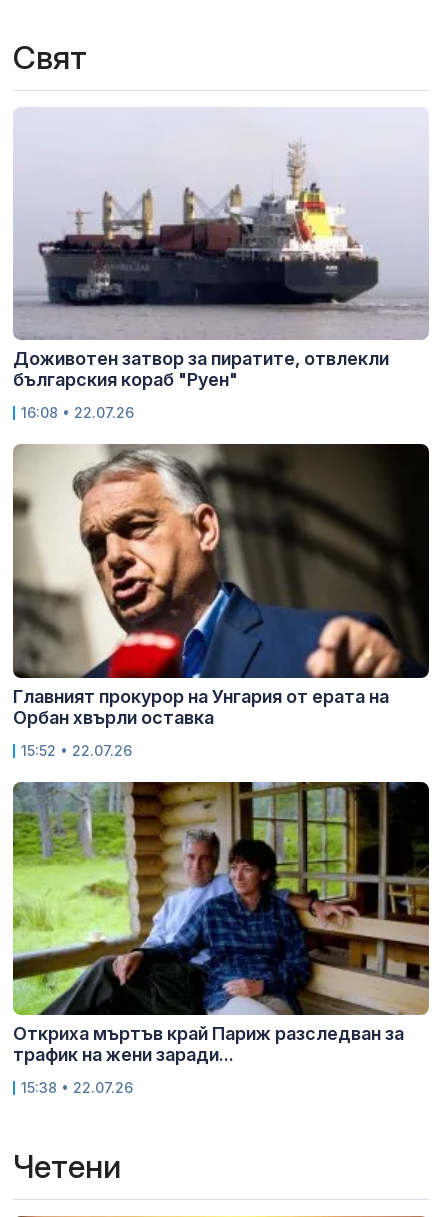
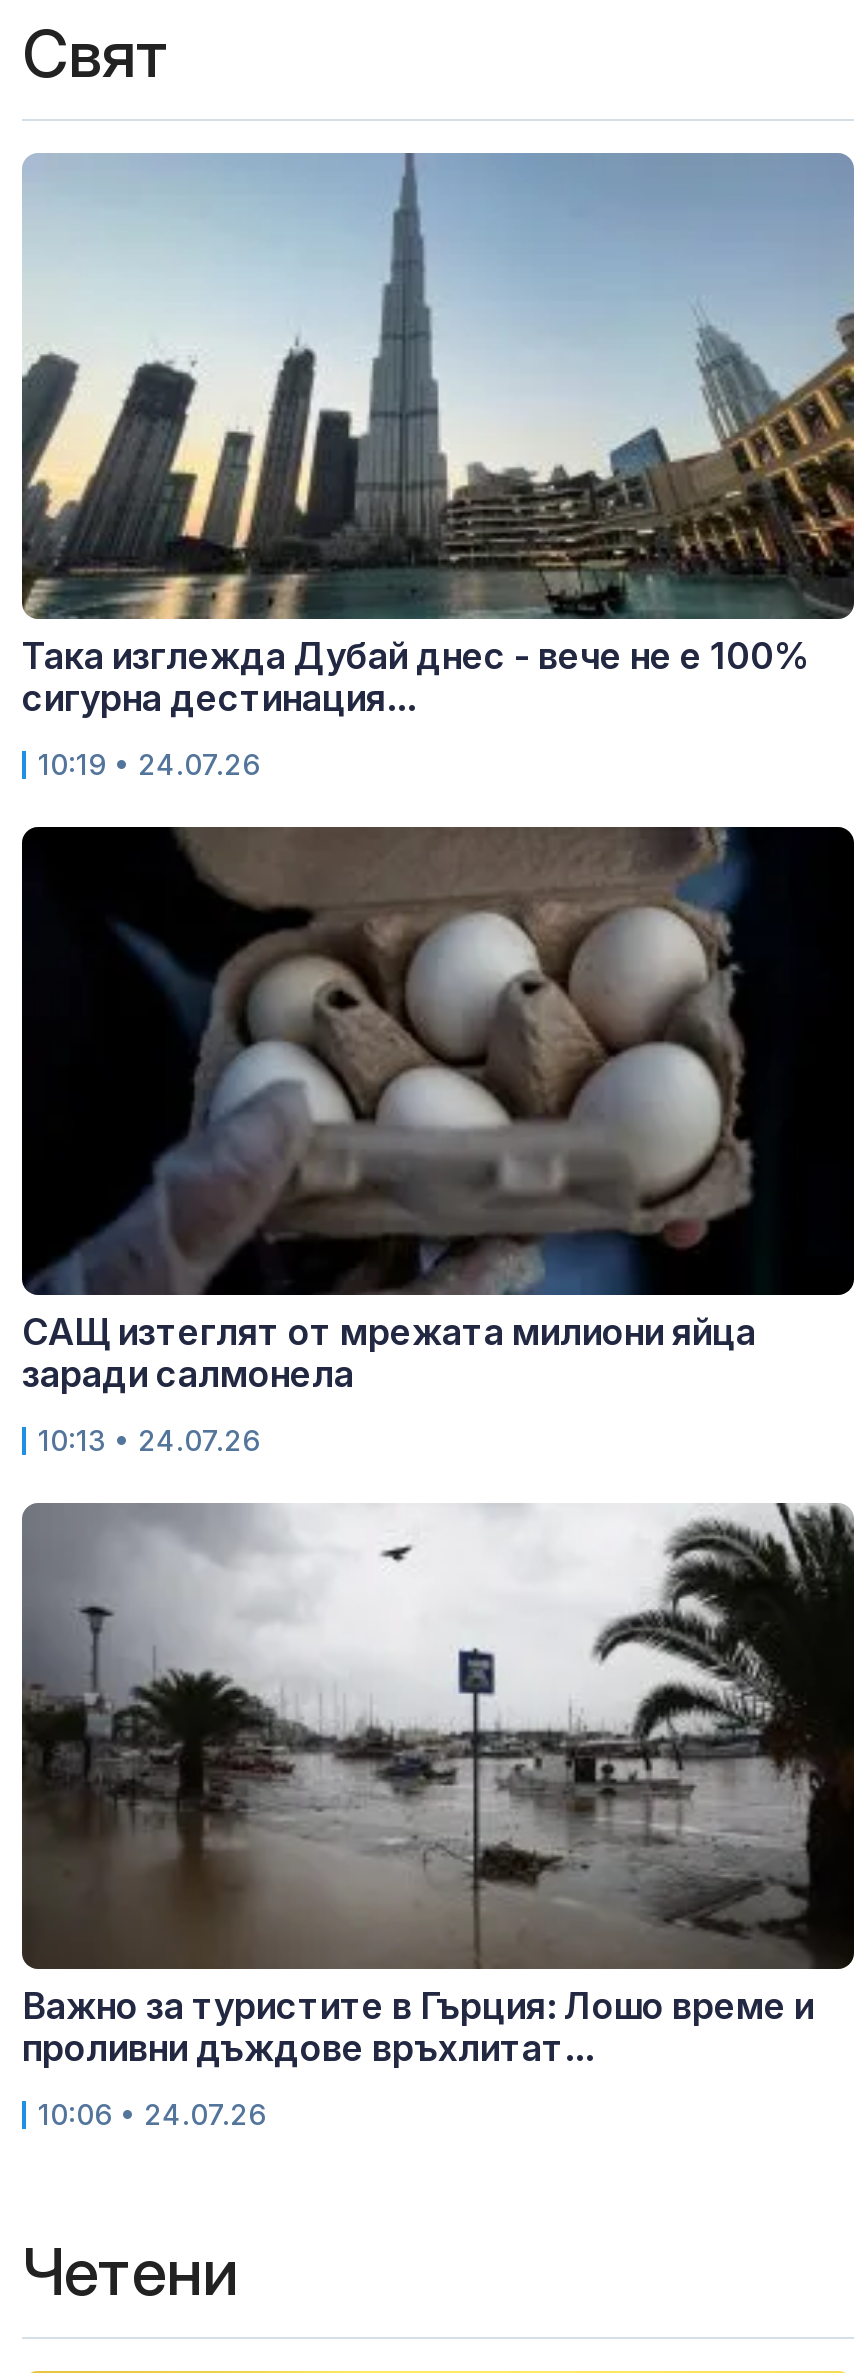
- [image]
- Доживотен затвор за пиратите, отвлекли
- българския кораб "Руен"
+ [image]
+ Така изглежда Дубай днес - вече не е 100%
+ сигурна дестинация...

- 16:08 • 22.07.26
+ 10:19 • 24.07.26

- [image]
- Главният прокурор на Унгария от ерата на
- Орбан хвърли оставка
+ [image]
+ САЩ изтеглят от мрежата милиони яйца
+ заради салмонела

- 15:52 • 22.07.26
+ 10:13 • 24.07.26

- [image]
- Откриха мъртъв край Париж разследван за
- трафик на жени заради...
+ [image]
+ Важно за туристите в Гърция: Лошо време и
+ проливни дъждове връхлитат...

- 15:38 • 22.07.26
+ 10:06 • 24.07.26
